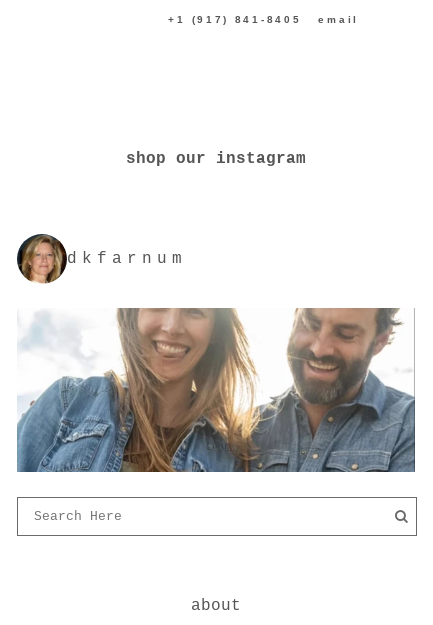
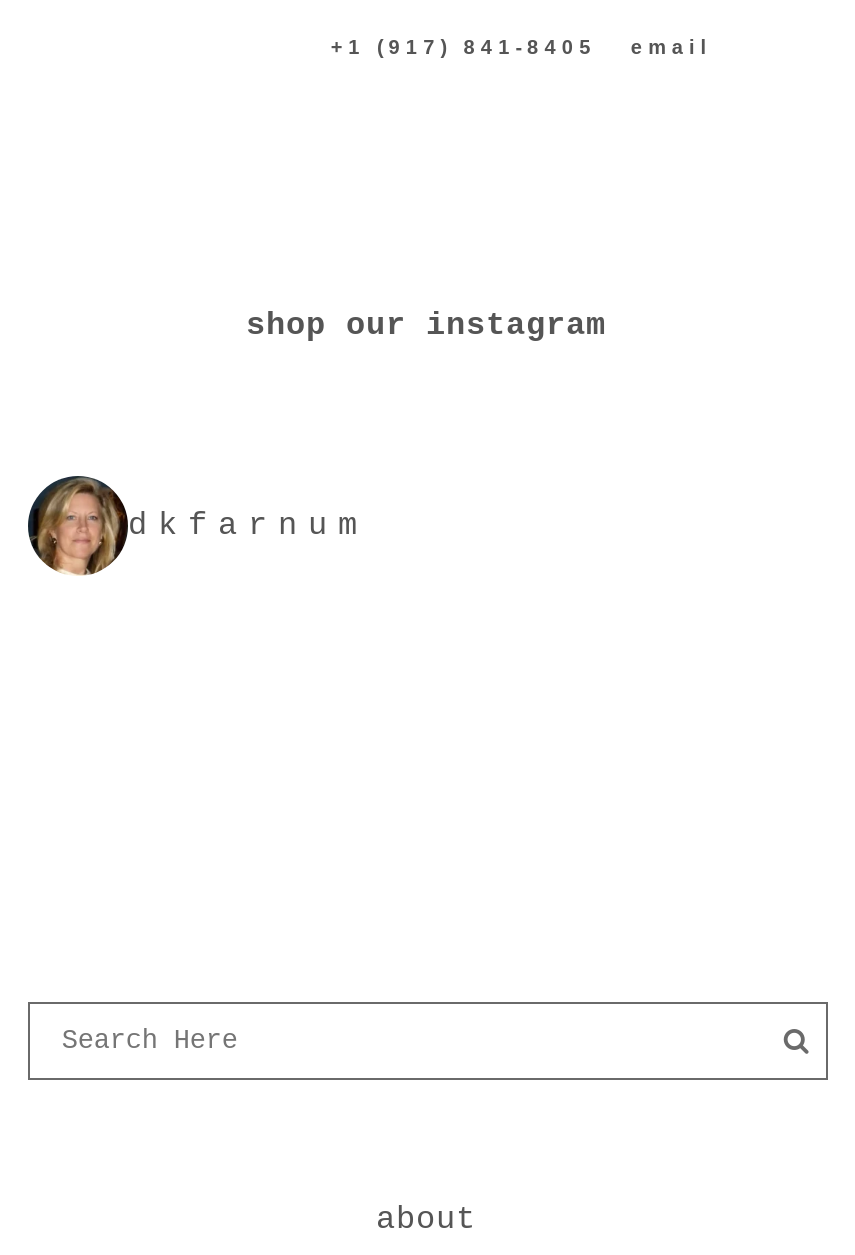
- [image]
